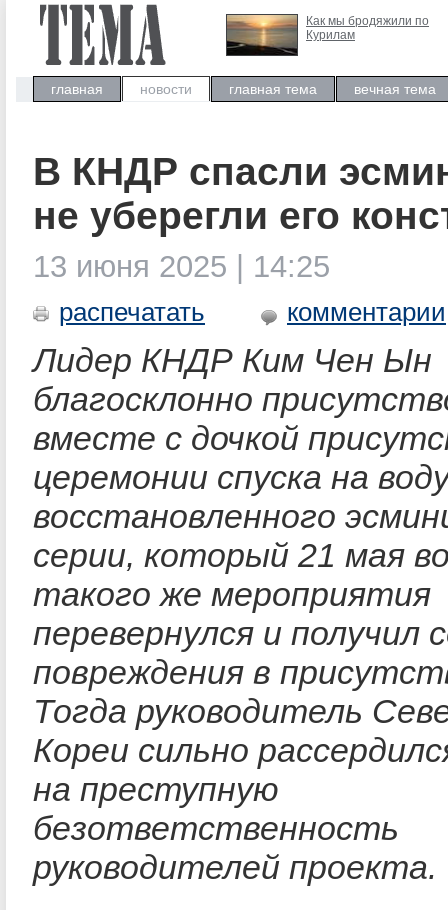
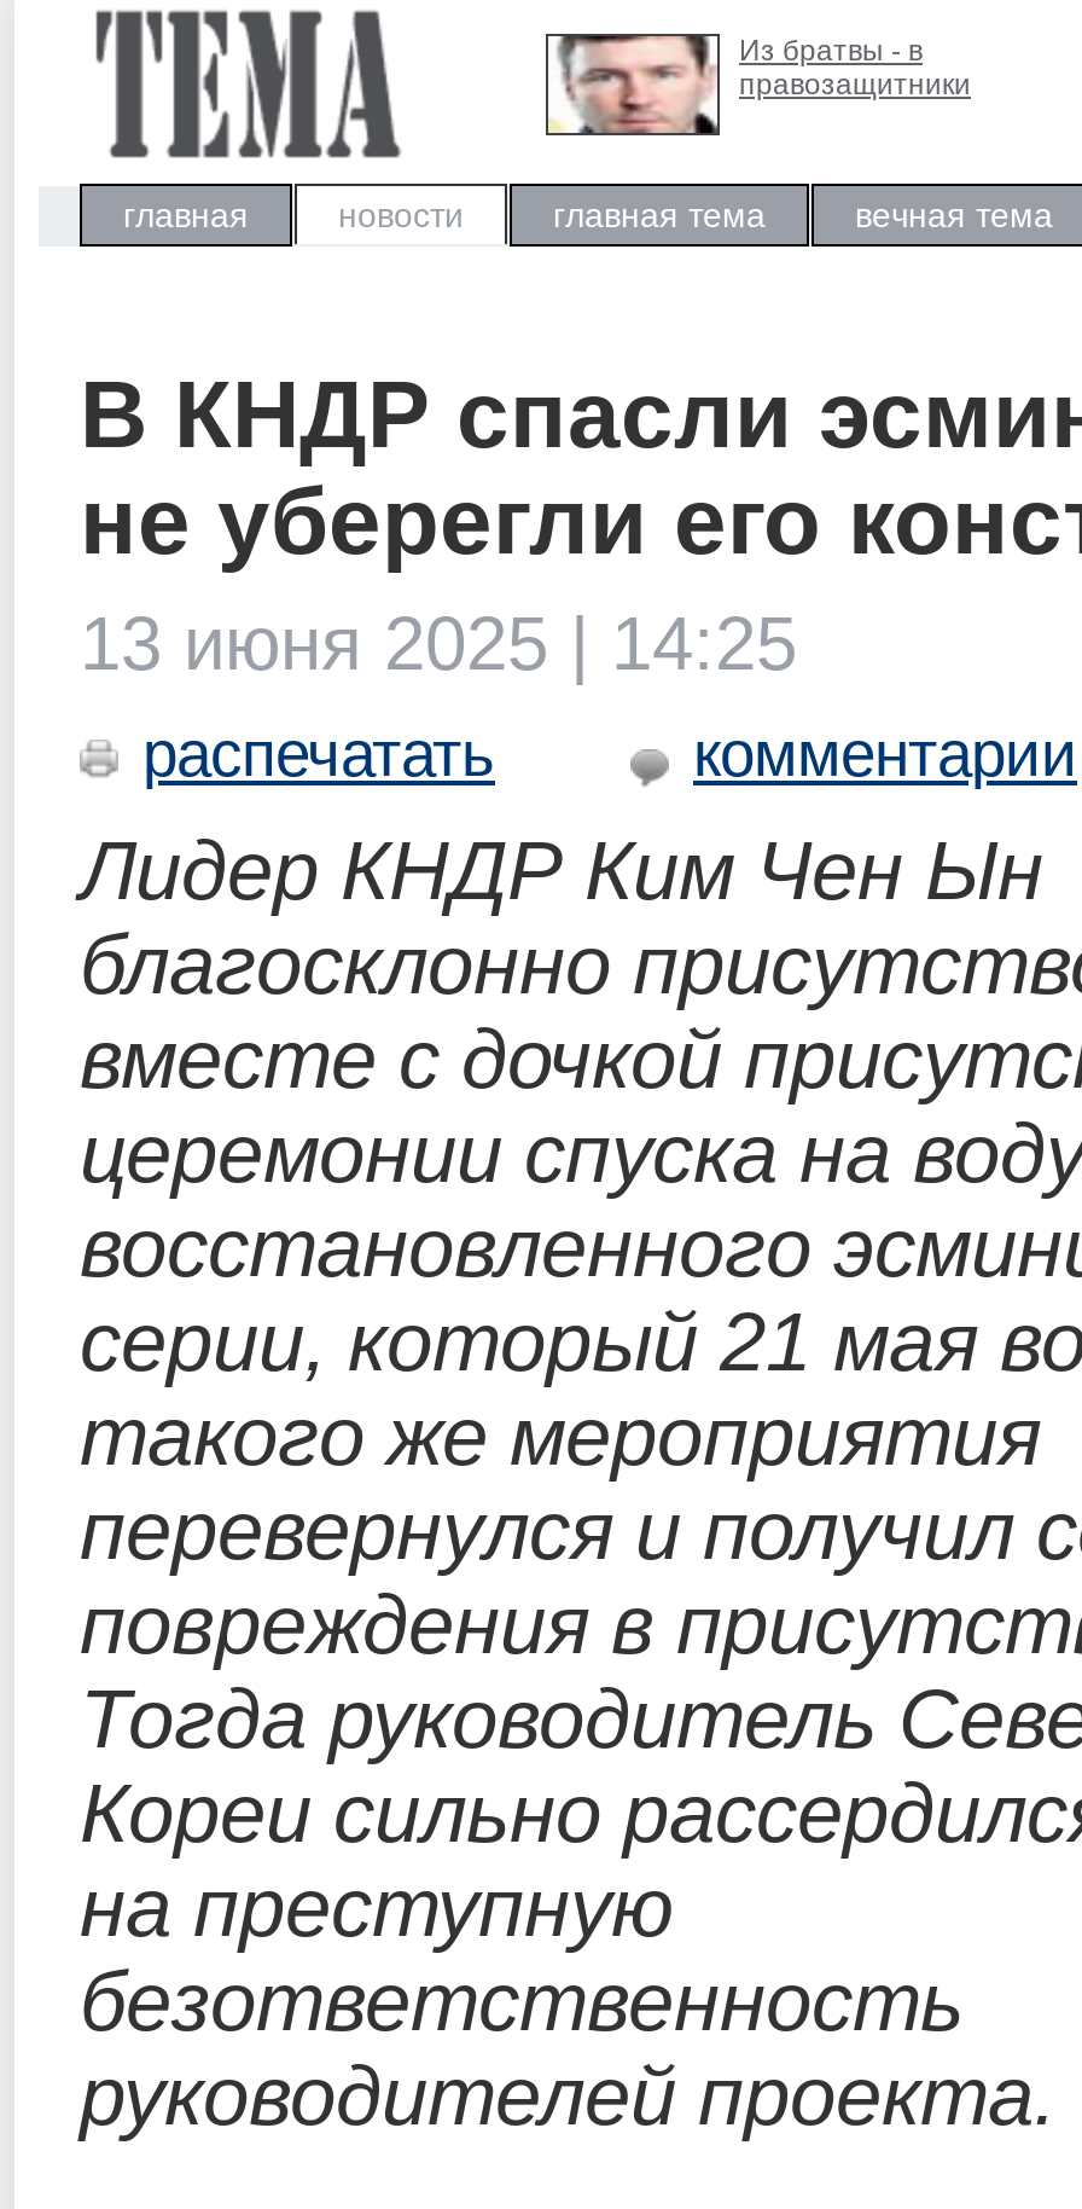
- [image]
- Как мы бродяжили по
- Курилам
+ [image]
+ Из братвы - в
+ правозащитники
